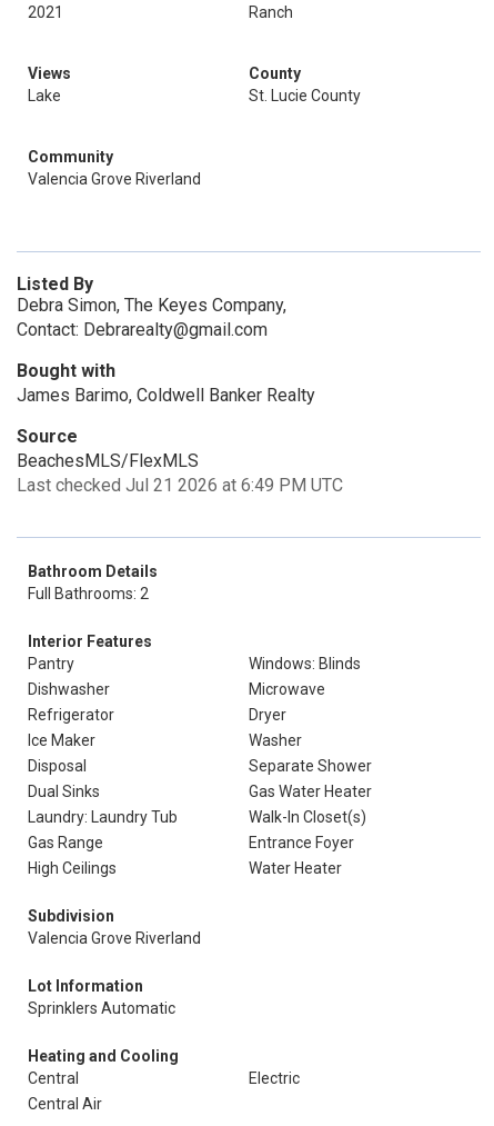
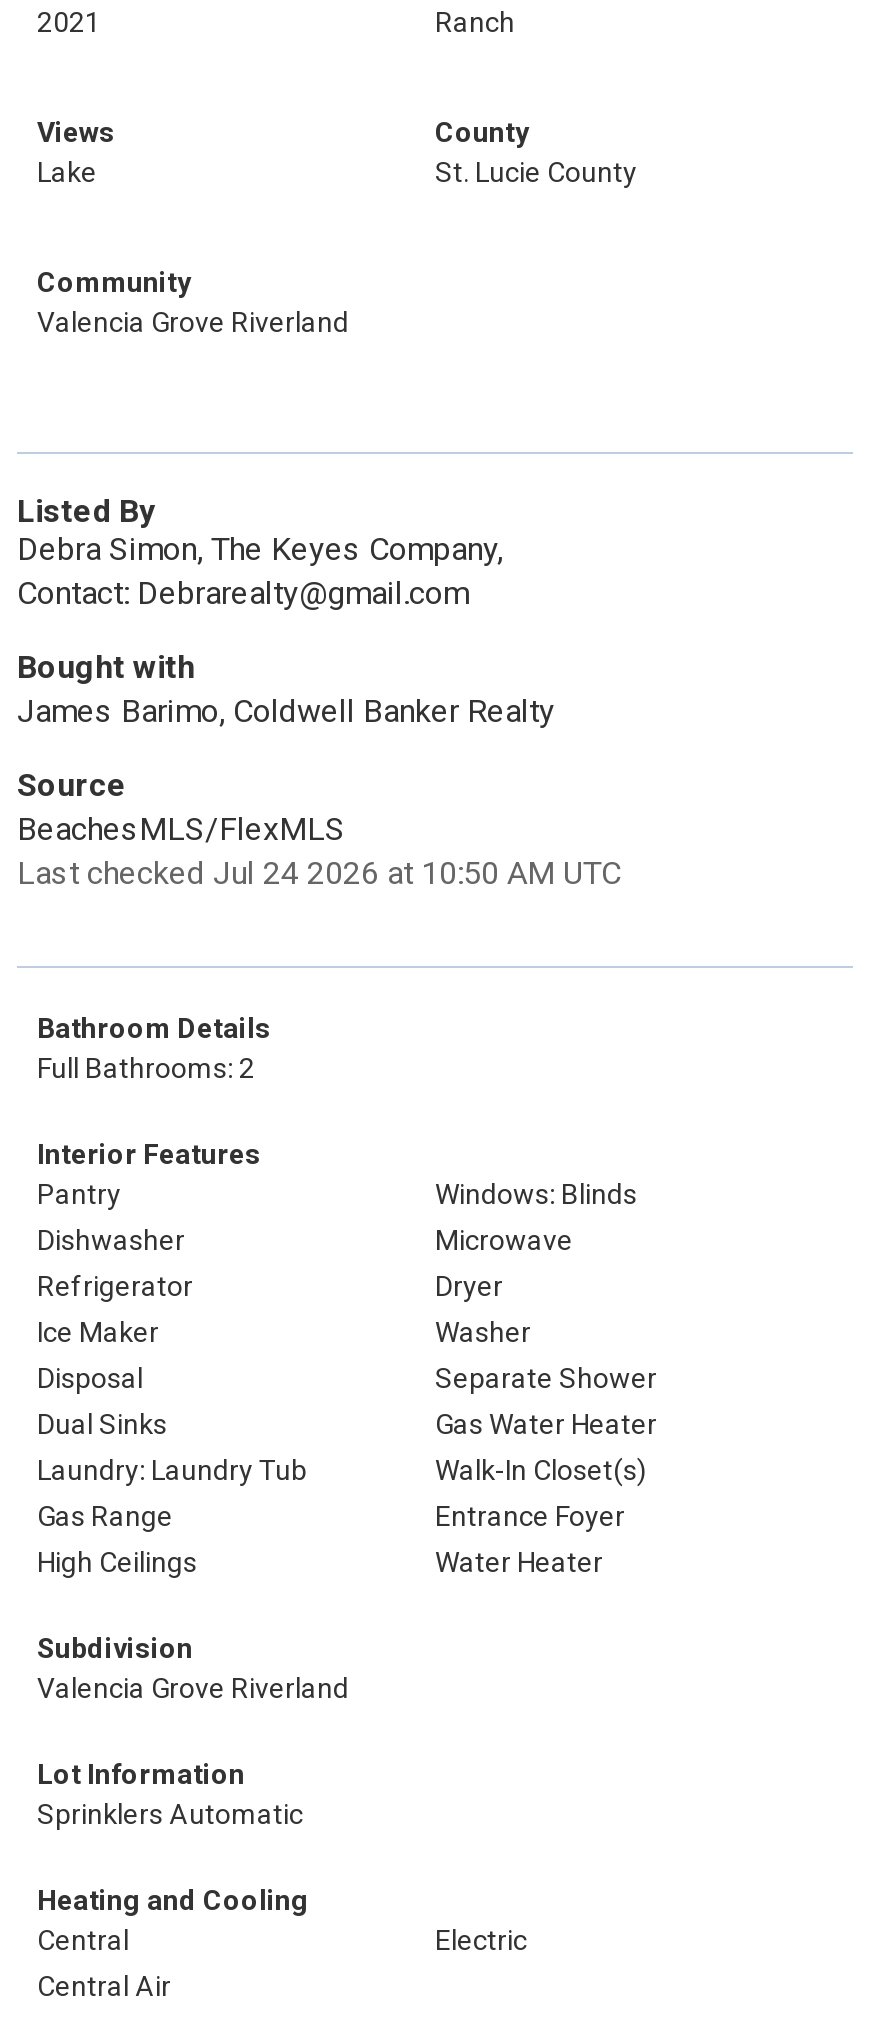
- Last checked Jul 21 2026 at 6:49 PM UTC
+ Last checked Jul 24 2026 at 10:50 AM UTC
